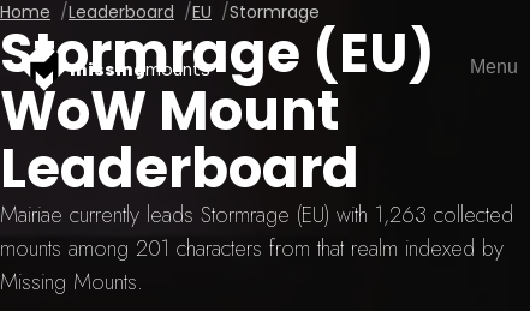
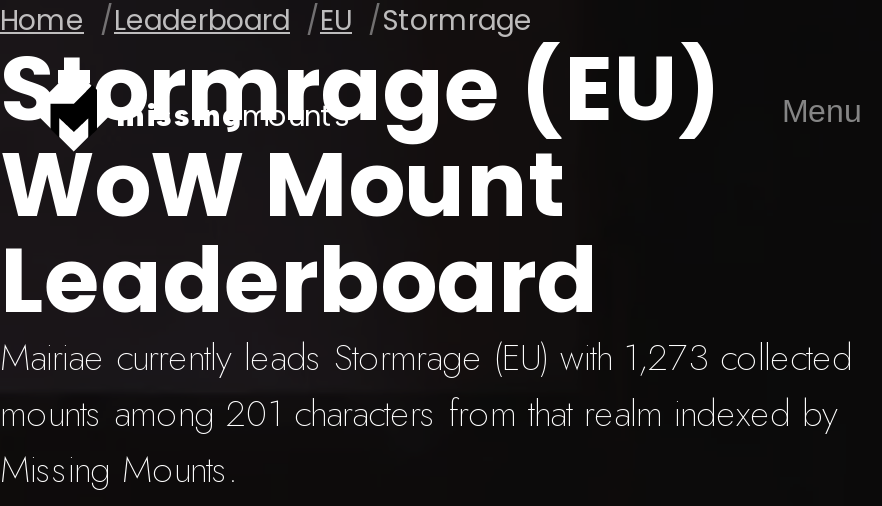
- Mairiae currently leads Stormrage (EU) with 1,263 collected
+ Mairiae currently leads Stormrage (EU) with 1,273 collected
